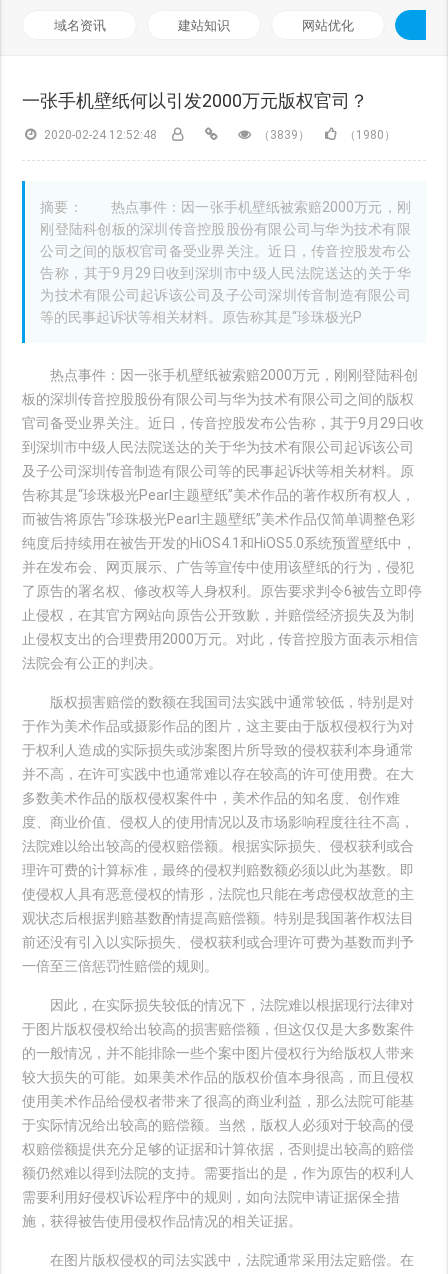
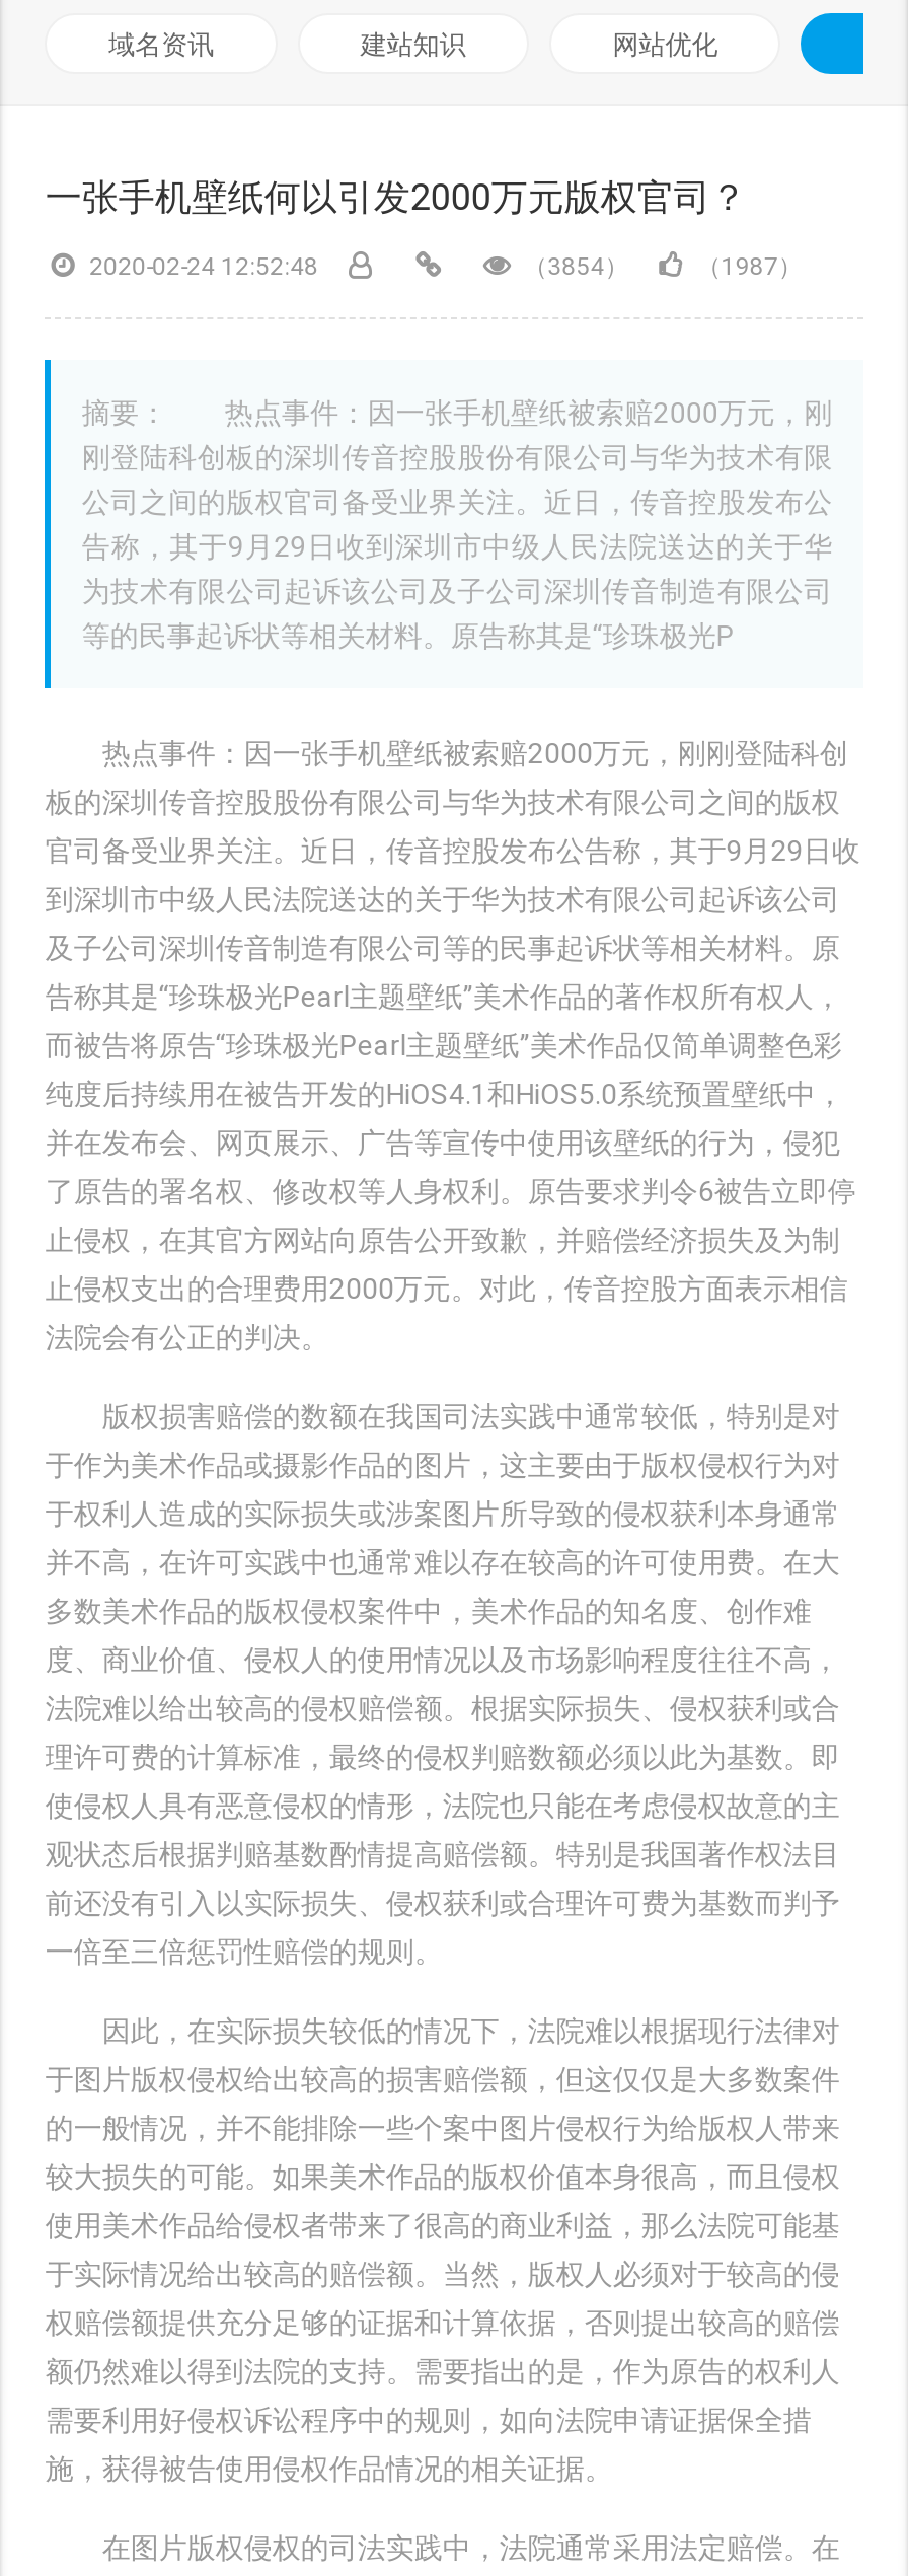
- （3839）
+ （3854）

- （1980）
+ （1987）
